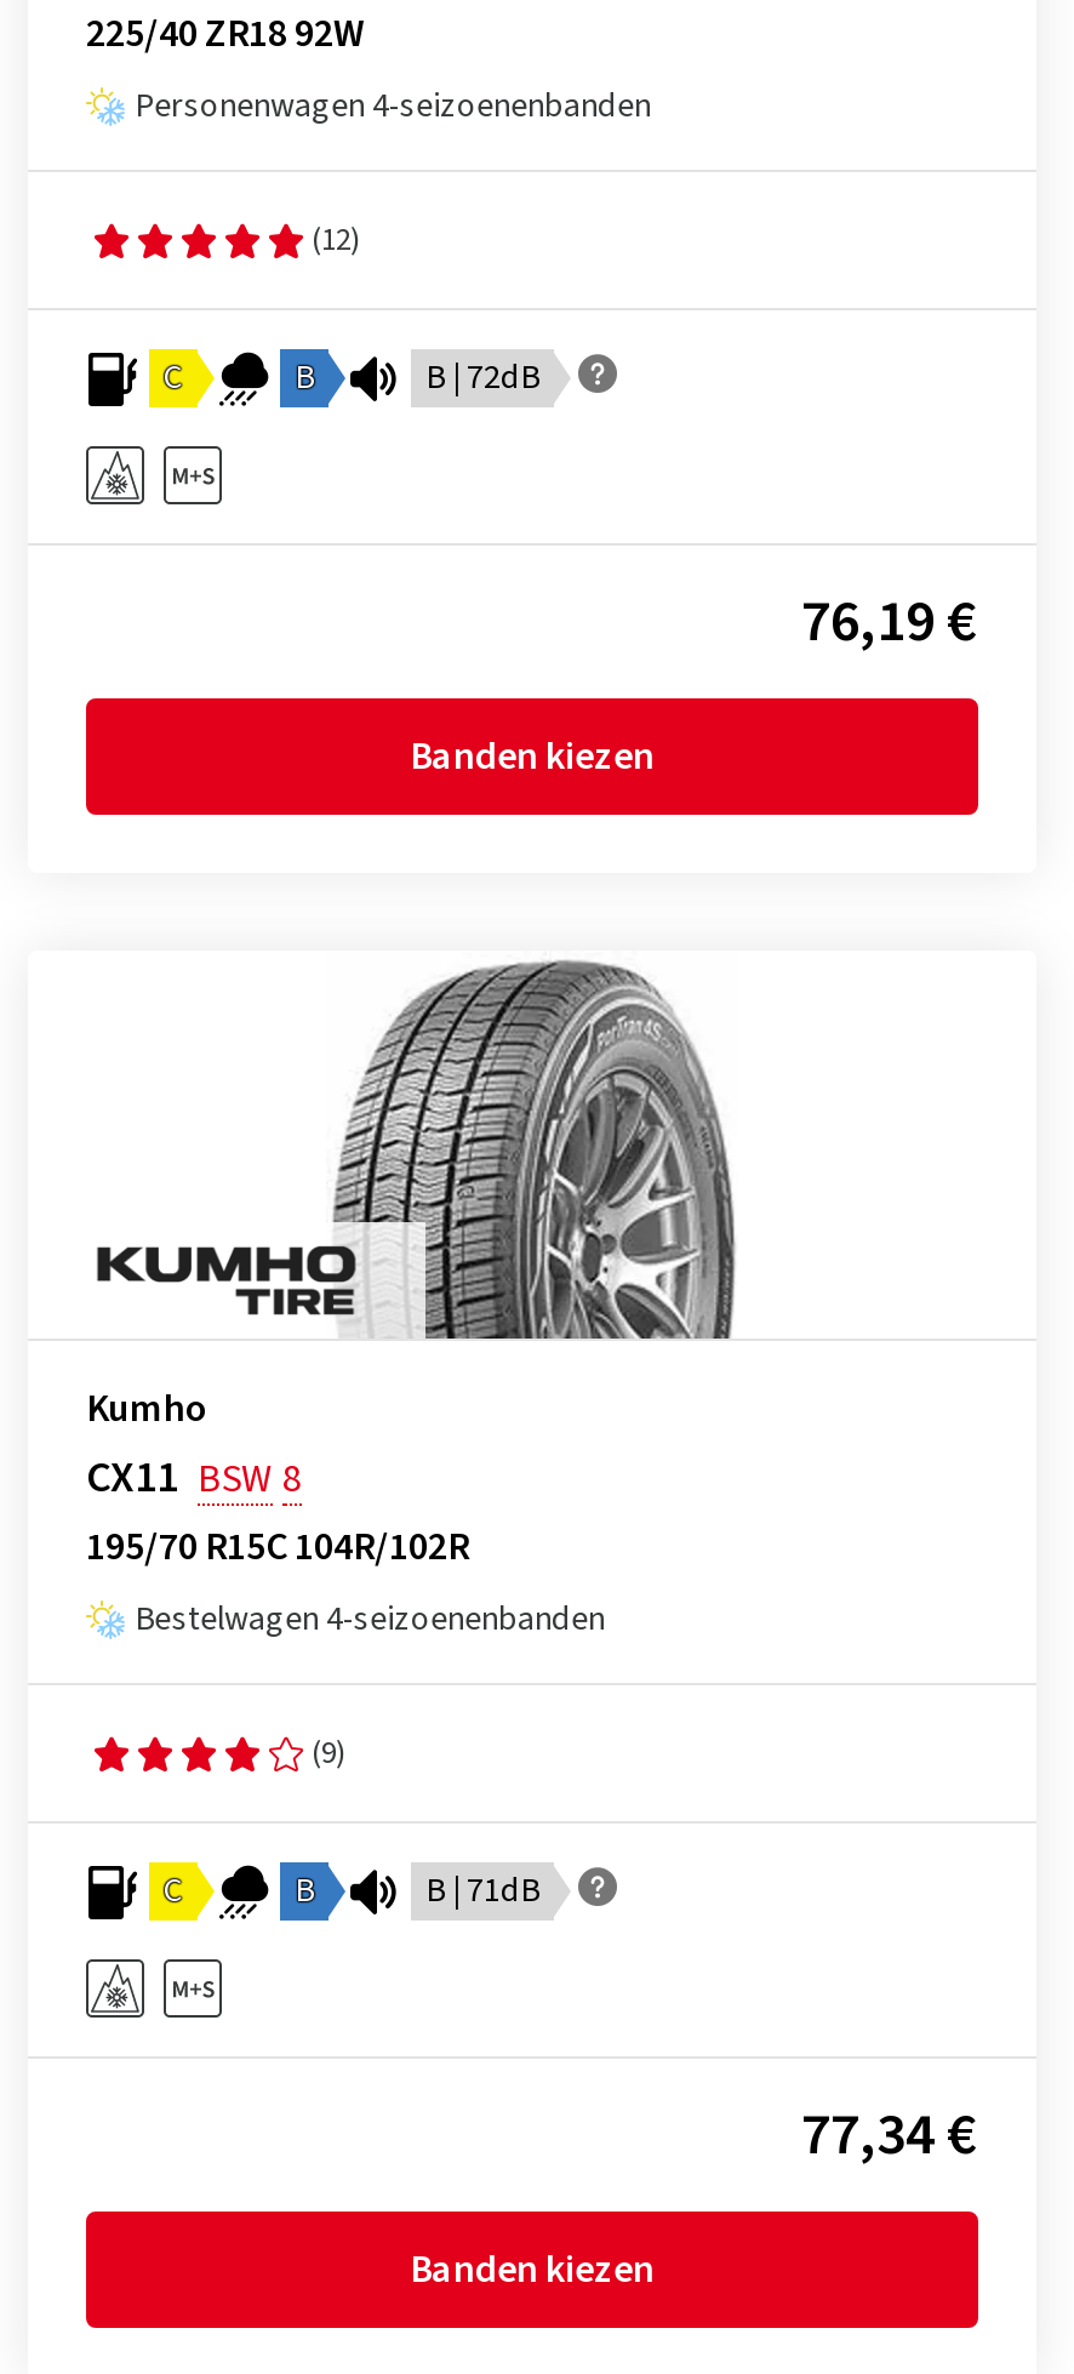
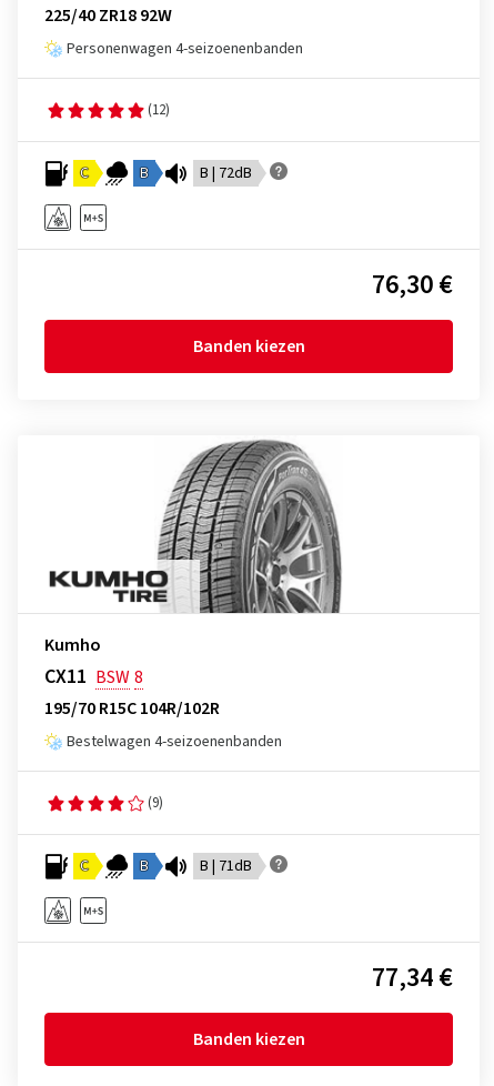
- 76,19 €
+ 76,30 €
